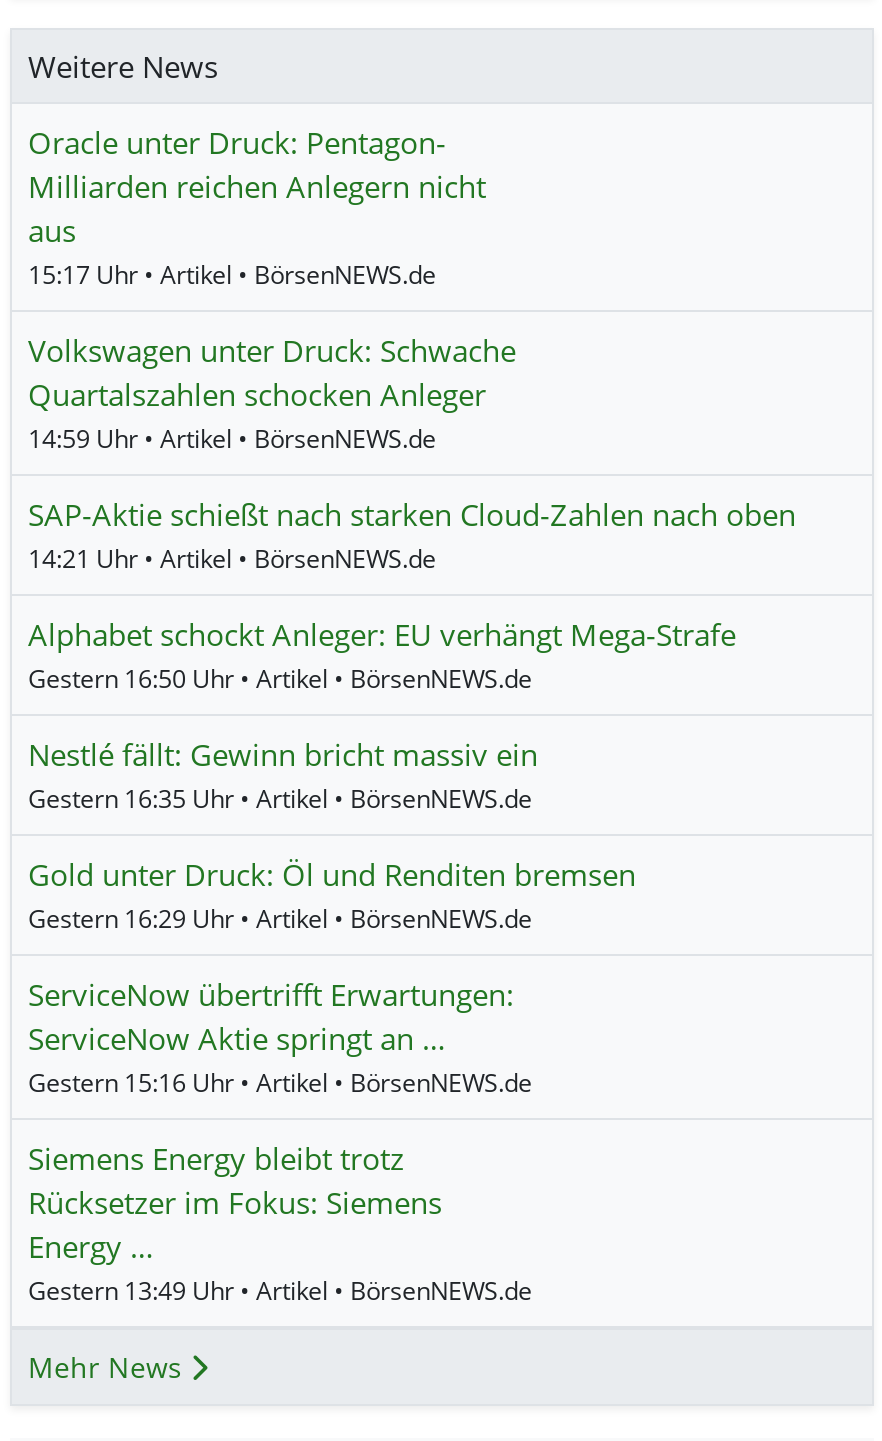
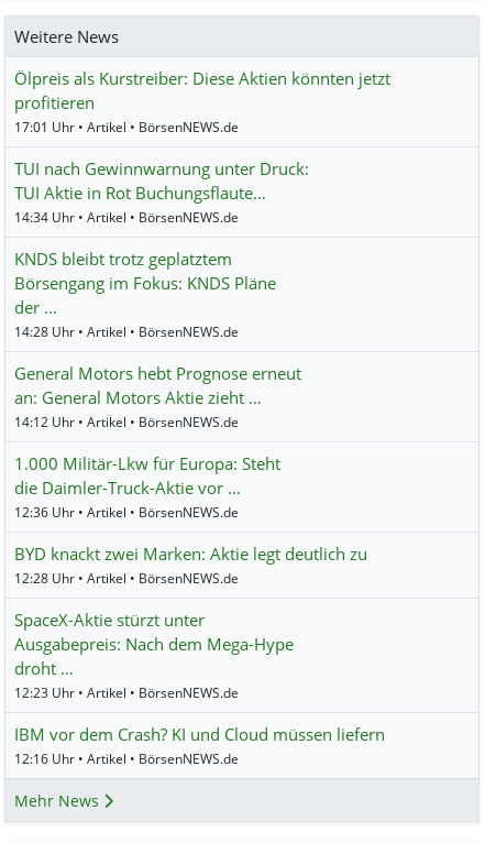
- Oracle unter Druck: Pentagon-
- Milliarden reichen Anlegern nicht
- aus
- 15:17 Uhr • Artikel • BörsenNEWS.de
+ Ölpreis als Kurstreiber: Diese Aktien könnten jetzt
+ profitieren
+ 17:01 Uhr • Artikel • BörsenNEWS.de

- Volkswagen unter Druck: Schwache
- Quartalszahlen schocken Anleger
- 14:59 Uhr • Artikel • BörsenNEWS.de
+ TUI nach Gewinnwarnung unter Druck:
+ TUI Aktie in Rot Buchungsflaute…
+ 14:34 Uhr • Artikel • BörsenNEWS.de

- SAP-Aktie schießt nach starken Cloud-Zahlen nach oben
- 14:21 Uhr • Artikel • BörsenNEWS.de
+ KNDS bleibt trotz geplatztem
+ Börsengang im Fokus: KNDS Pläne
+ der …
+ 14:28 Uhr • Artikel • BörsenNEWS.de

- Alphabet schockt Anleger: EU verhängt Mega-Strafe
- Gestern 16:50 Uhr • Artikel • BörsenNEWS.de
+ General Motors hebt Prognose erneut
+ an: General Motors Aktie zieht …
+ 14:12 Uhr • Artikel • BörsenNEWS.de

- Nestlé fällt: Gewinn bricht massiv ein
- Gestern 16:35 Uhr • Artikel • BörsenNEWS.de
+ 1.000 Militär-Lkw für Europa: Steht
+ die Daimler-Truck-Aktie vor …
+ 12:36 Uhr • Artikel • BörsenNEWS.de

- Gold unter Druck: Öl und Renditen bremsen
- Gestern 16:29 Uhr • Artikel • BörsenNEWS.de
+ BYD knackt zwei Marken: Aktie legt deutlich zu
+ 12:28 Uhr • Artikel • BörsenNEWS.de

- ServiceNow übertrifft Erwartungen:
- ServiceNow Aktie springt an …
- Gestern 15:16 Uhr • Artikel • BörsenNEWS.de
+ SpaceX-Aktie stürzt unter
+ Ausgabepreis: Nach dem Mega-Hype
+ droht …
+ 12:23 Uhr • Artikel • BörsenNEWS.de

- Siemens Energy bleibt trotz
- Rücksetzer im Fokus: Siemens
- Energy …
- Gestern 13:49 Uhr • Artikel • BörsenNEWS.de
+ IBM vor dem Crash? KI und Cloud müssen liefern
+ 12:16 Uhr • Artikel • BörsenNEWS.de
